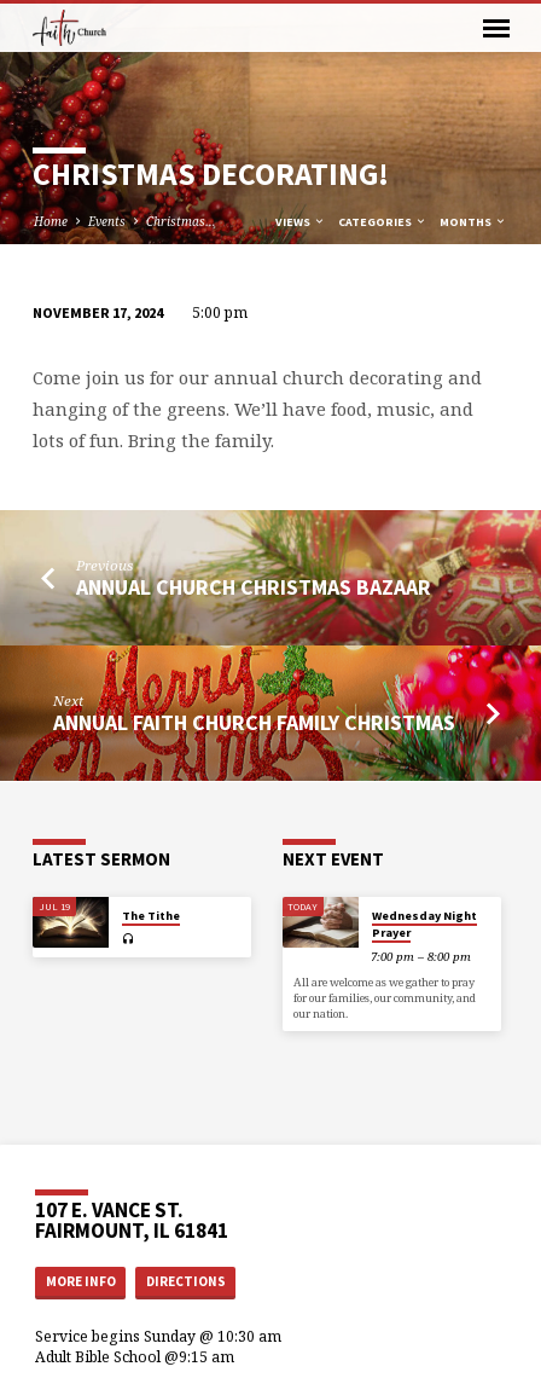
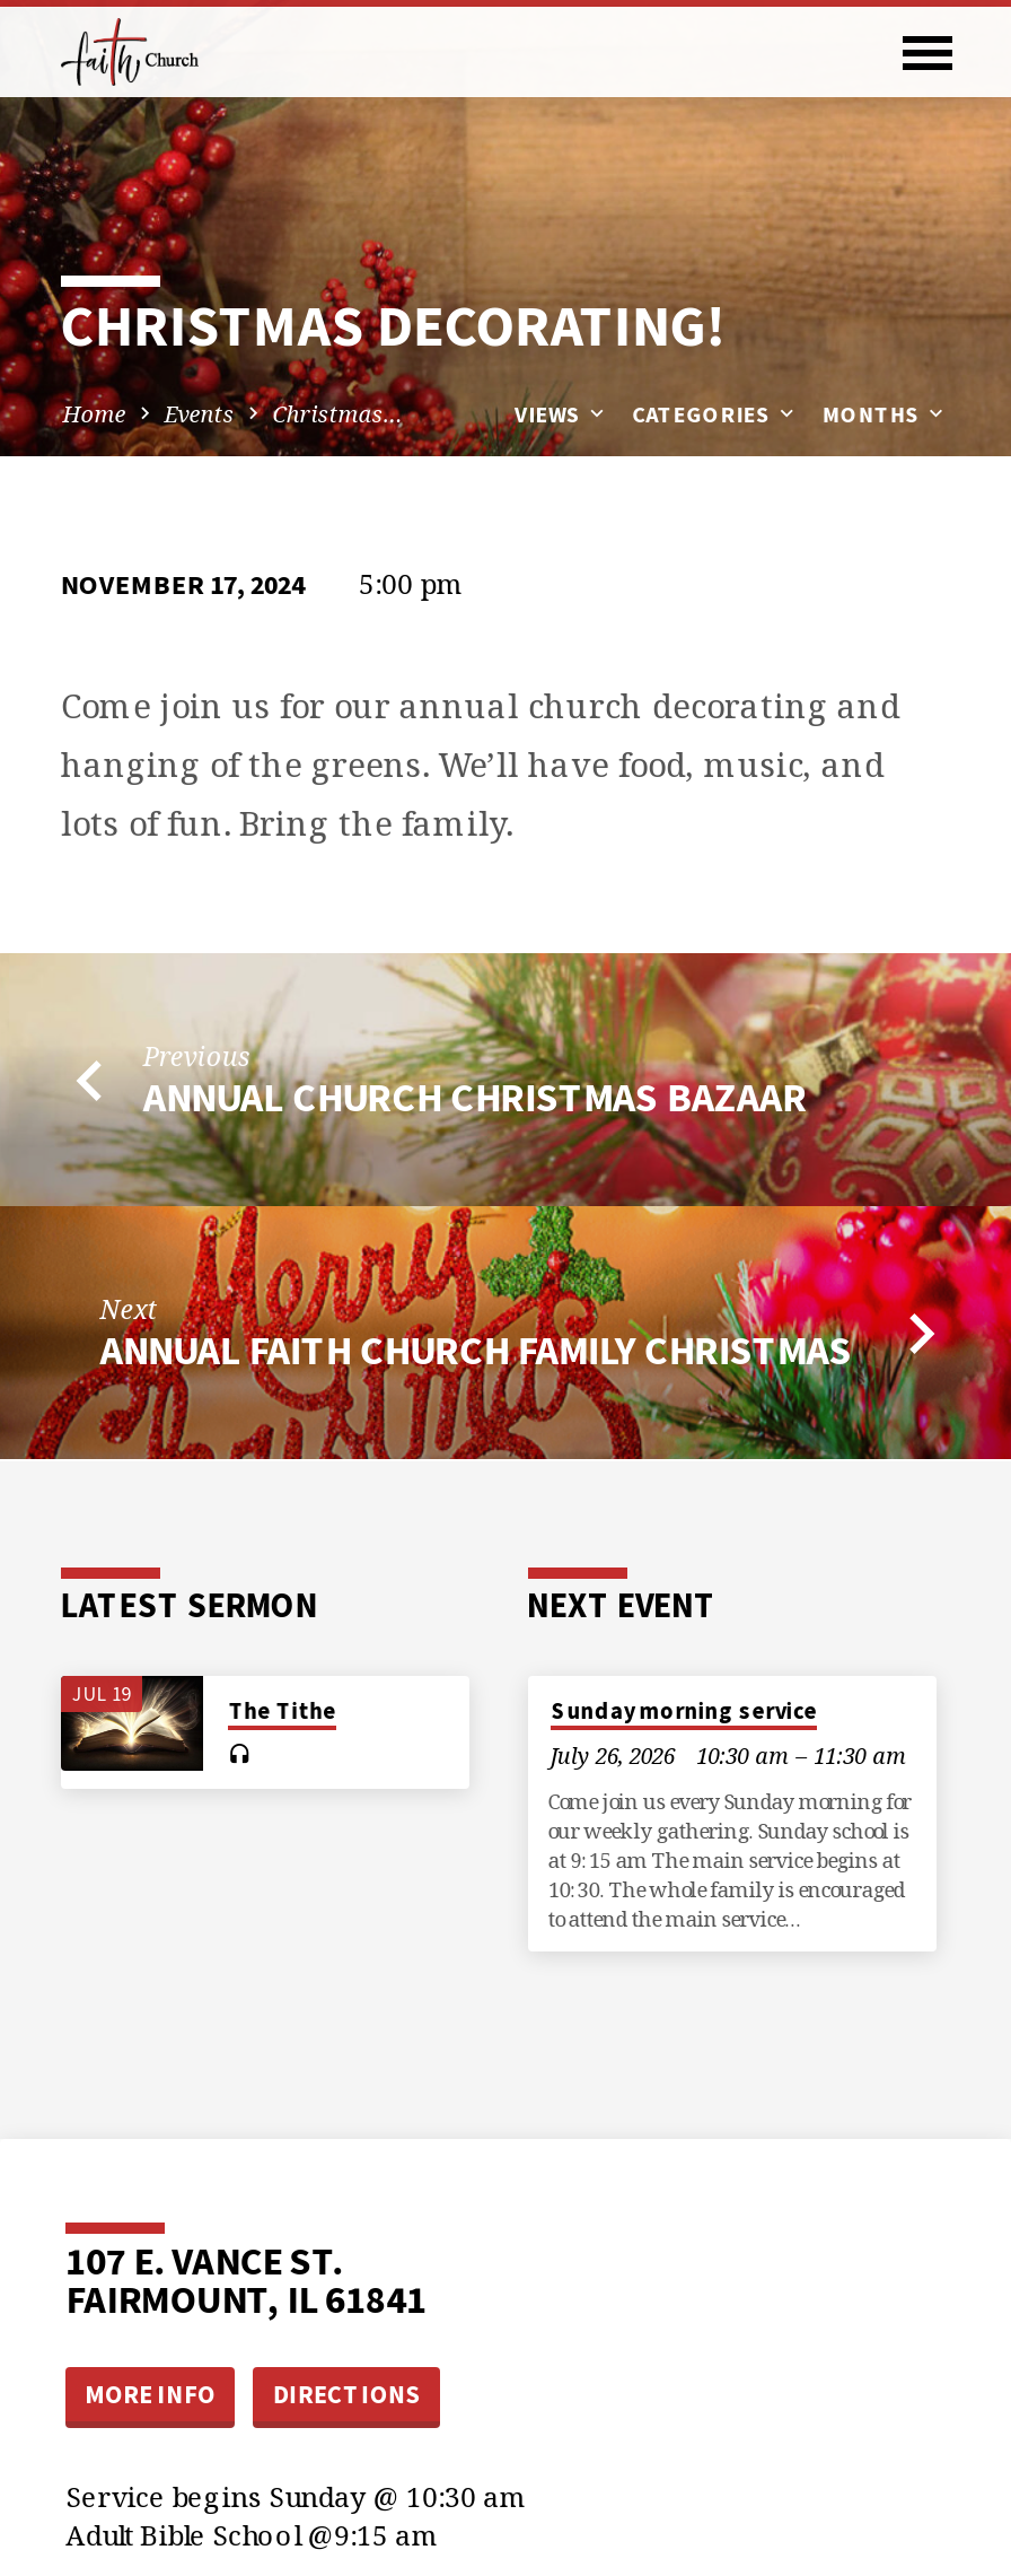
- TODAY
- Wednesday Night
- Prayer
+ Sunday morning service

- 7:00 pm – 8:00 pm
+ July 26, 2026
+ 10:30 am – 11:30 am

- All are welcome as we gather to pray
- for our families, our community, and
- our nation.
+ Come join us every Sunday morning for
+ our weekly gathering. Sunday school is
+ at 9:15 am The main service begins at
+ 10:30. The whole family is encouraged
+ to attend the main service…
